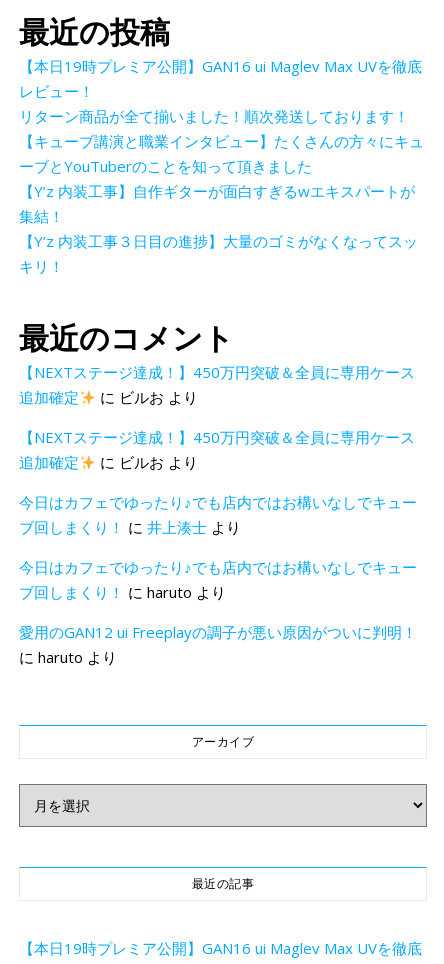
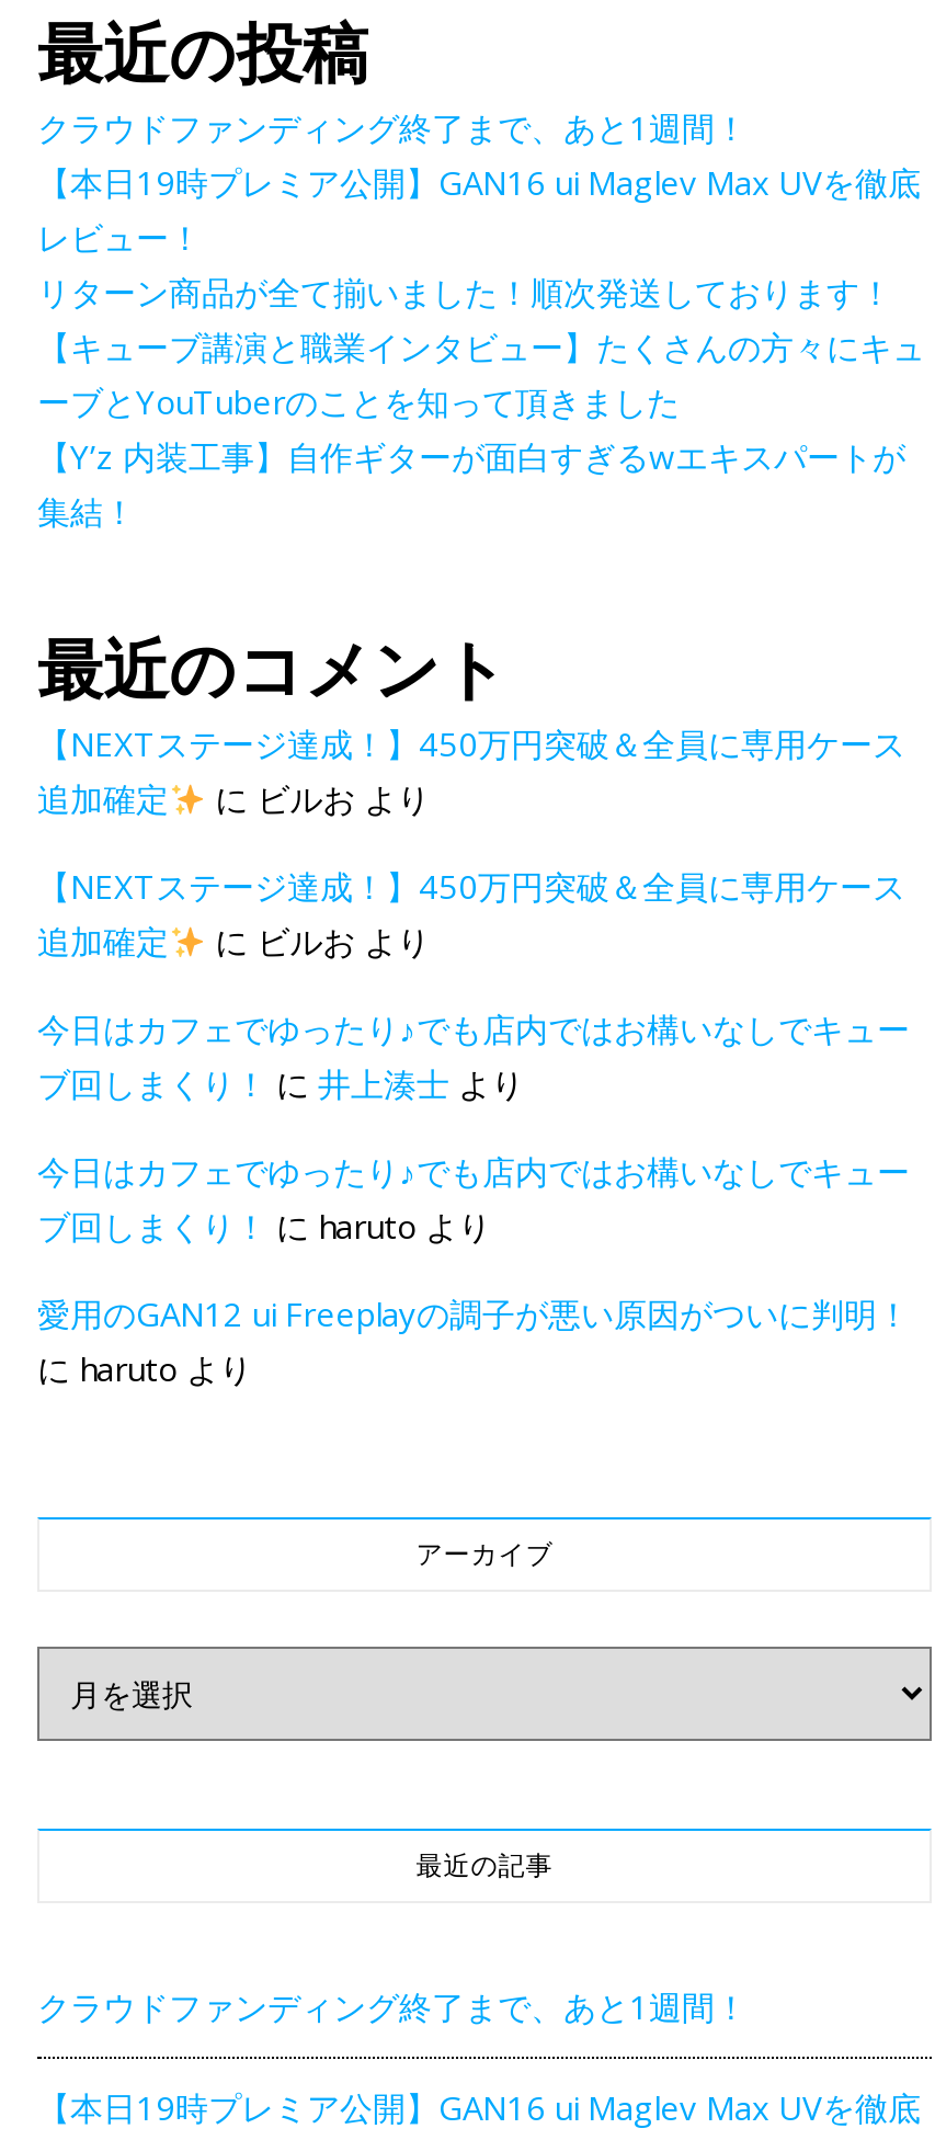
+ クラウドファンディング終了まで、あと1週間！

- 【Y’z 内装工事３日目の進捗】大量のゴミがなくなってスッ
- キリ！

moved up: 最近のコメント | 【NEXTステージ達成！】450万円突破＆全員に専用ケース | 追加確定 | ... | アーカイブ | 最近の記事

+ クラウドファンディング終了まで、あと1週間！
